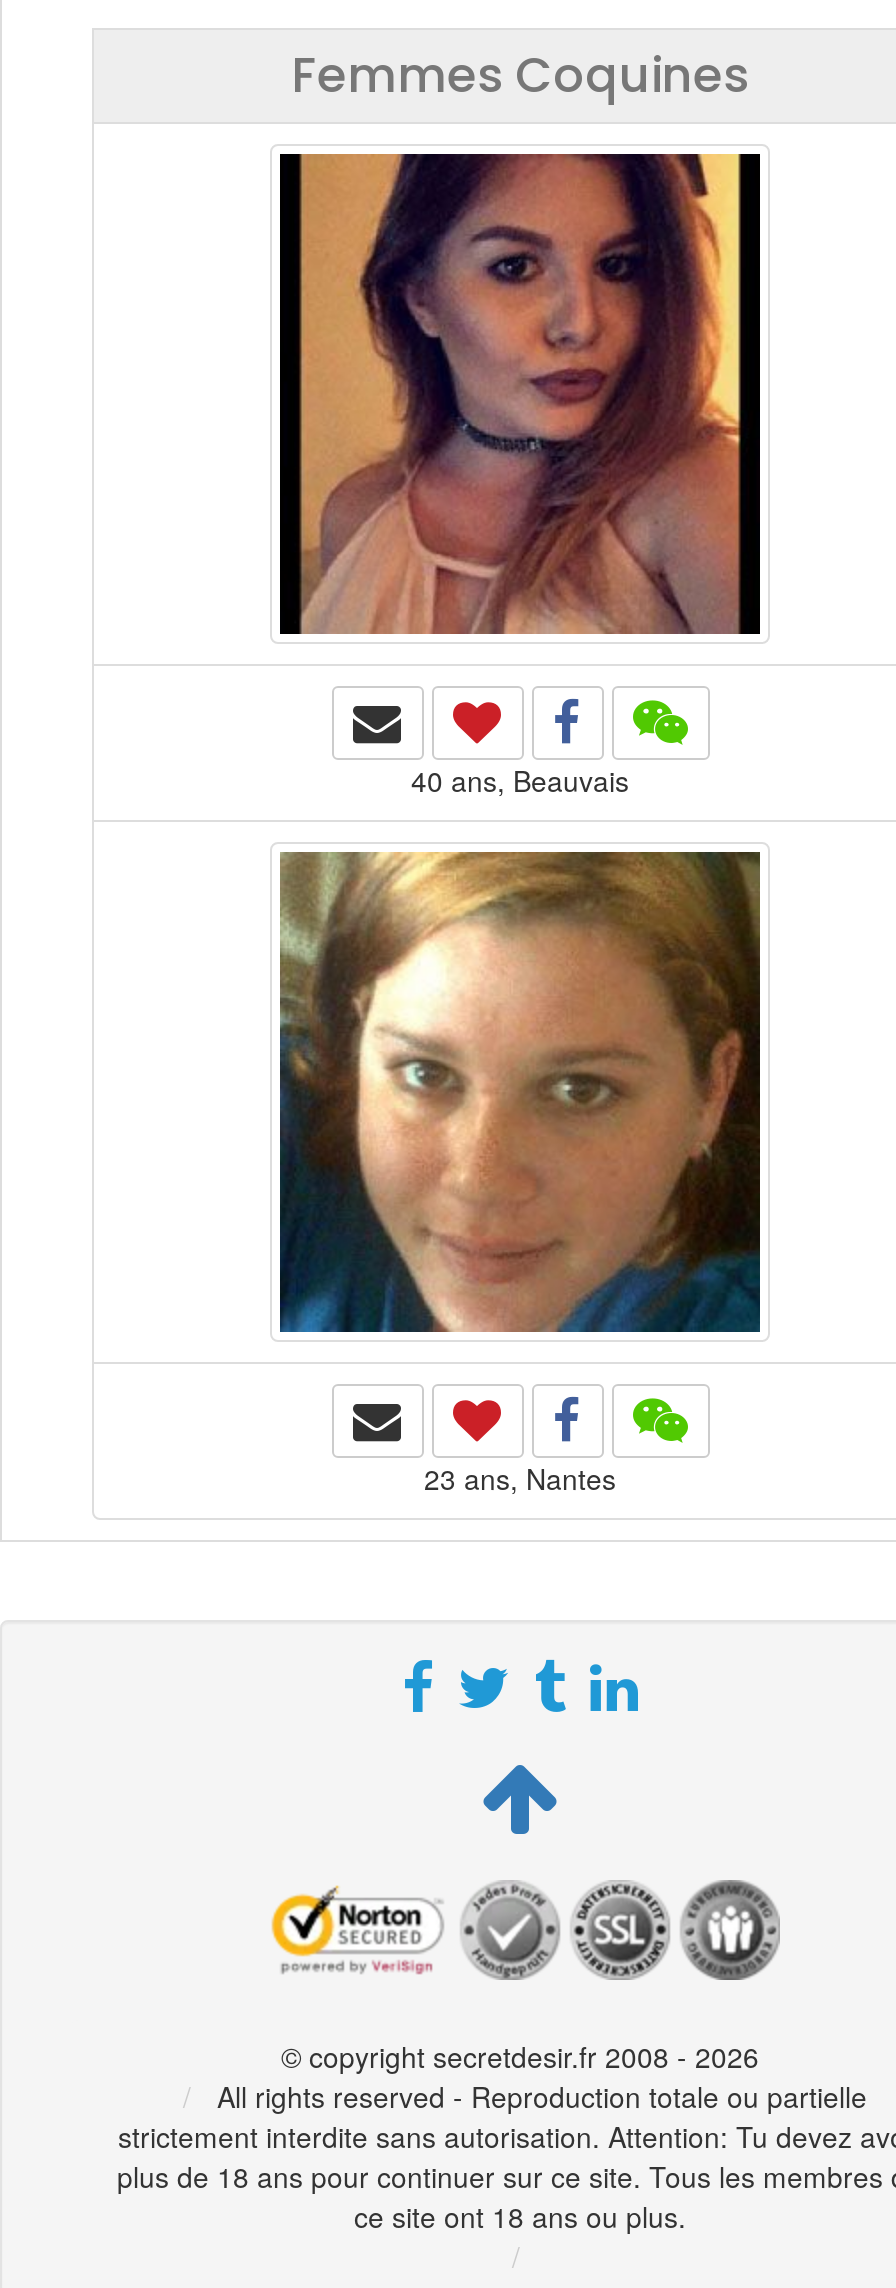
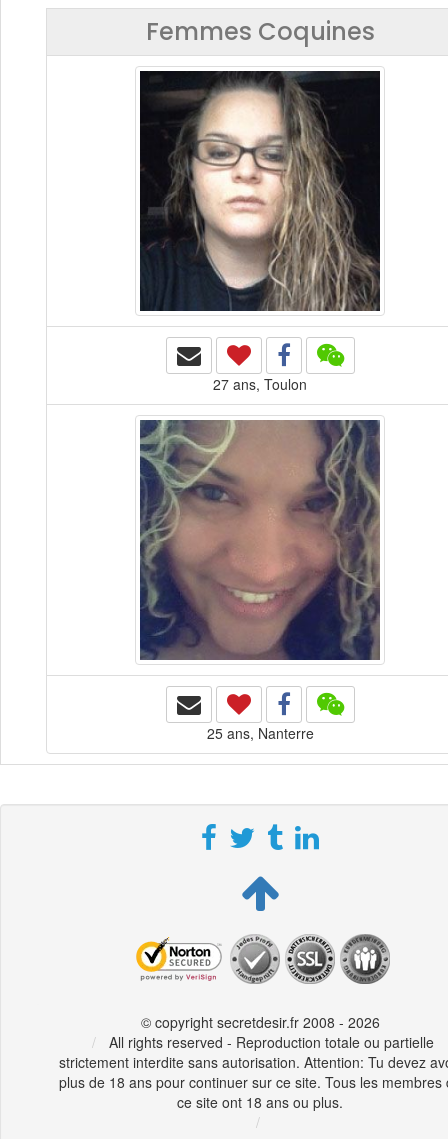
- [image]
+ [image]

- 40 ans, Beauvais
+ 27 ans, Toulon

- [image]
+ [image]

- 23 ans, Nantes
+ 25 ans, Nanterre
